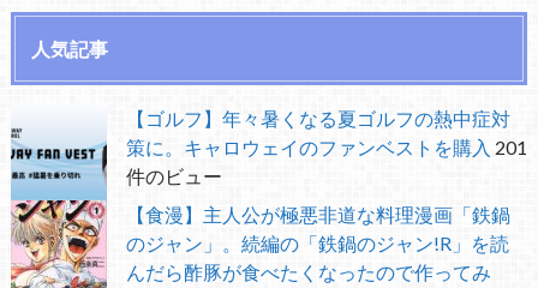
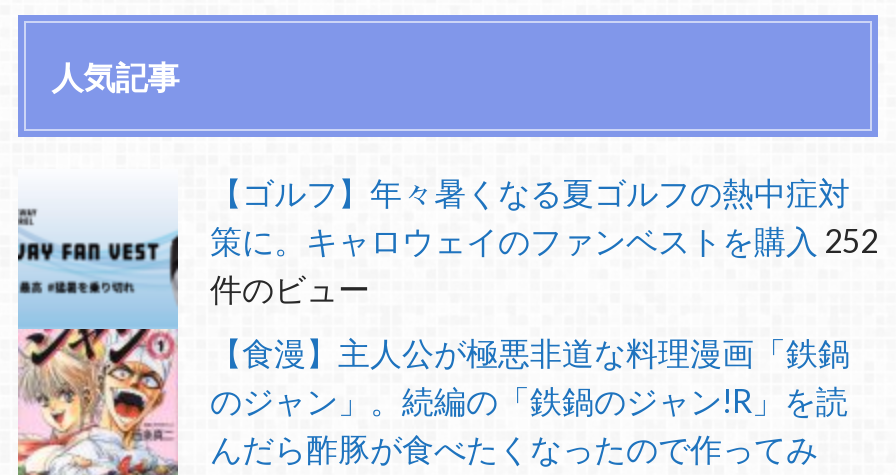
- 策に。キャロウェイのファンベストを購入 201
+ 策に。キャロウェイのファンベストを購入 252
